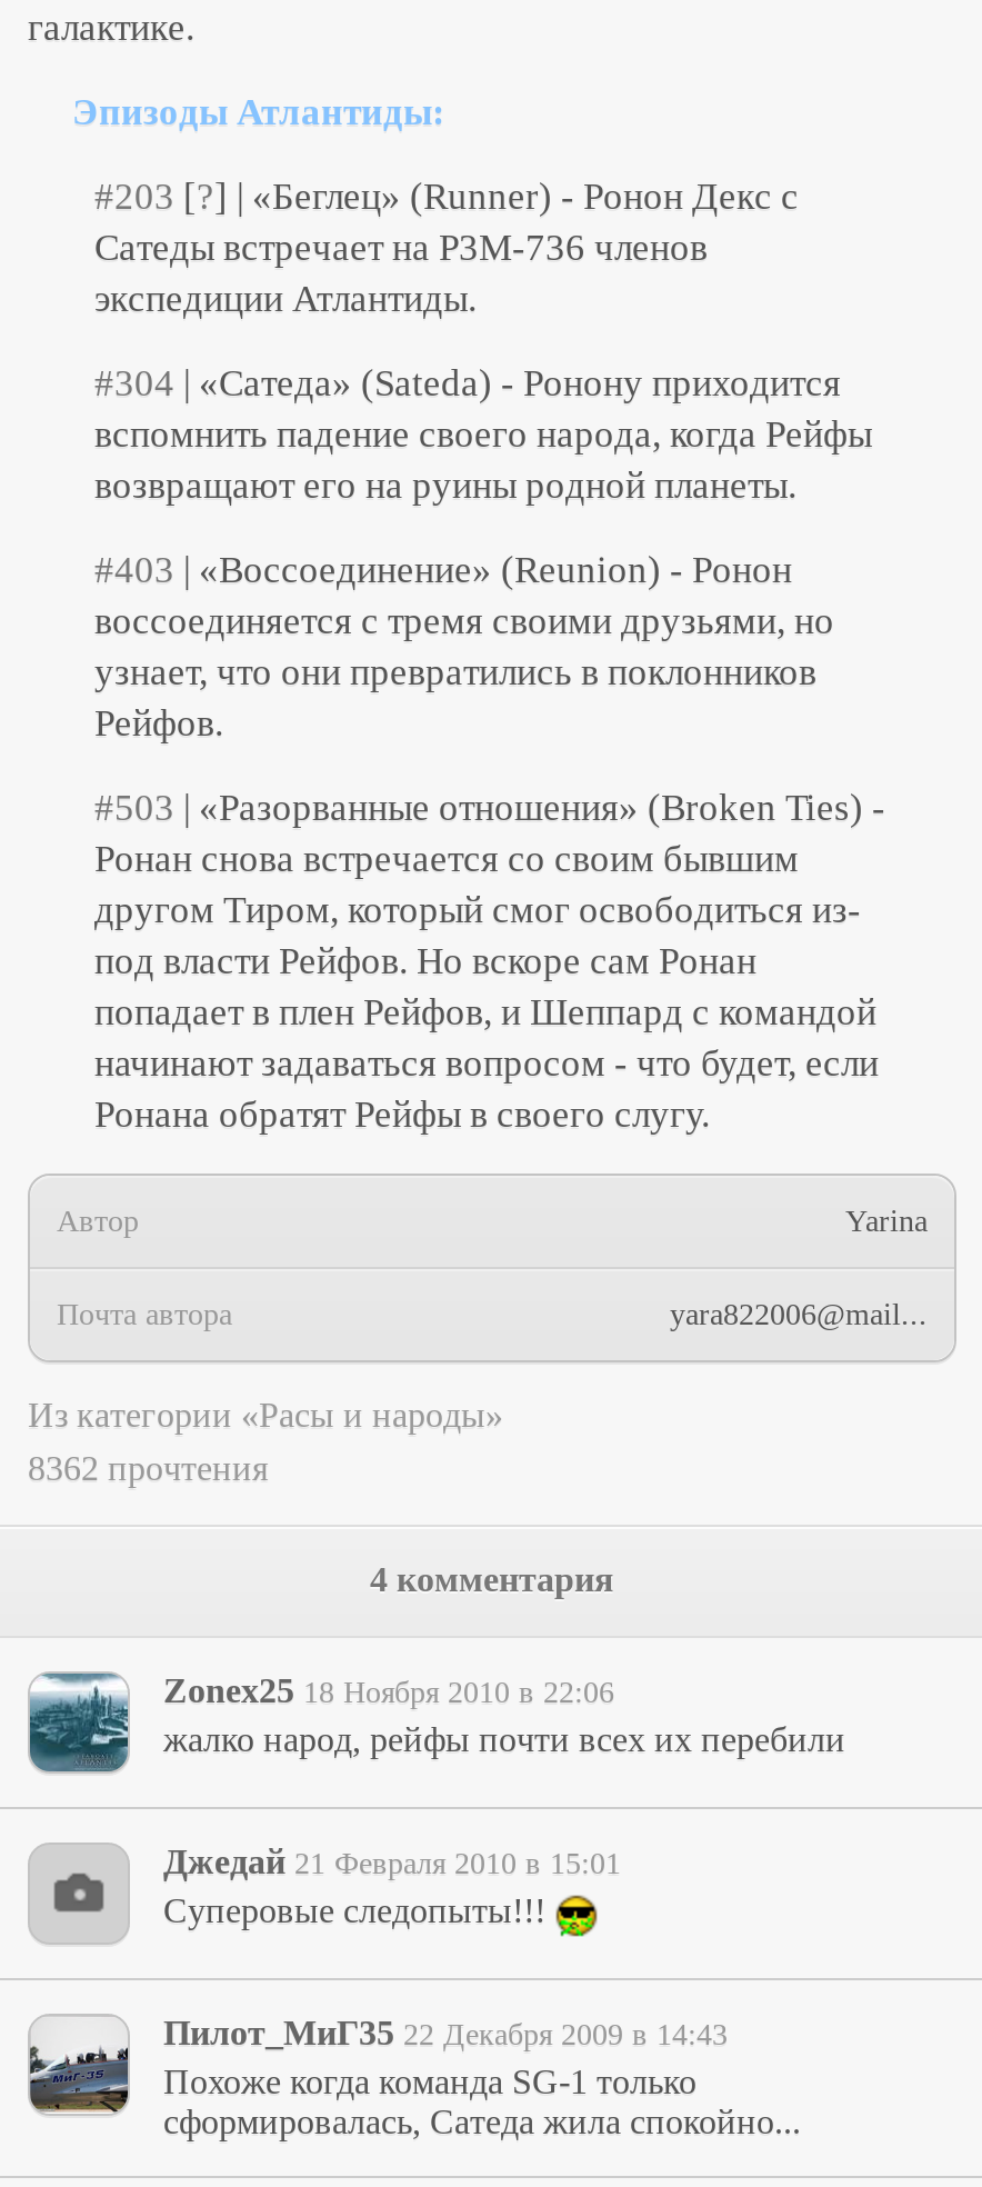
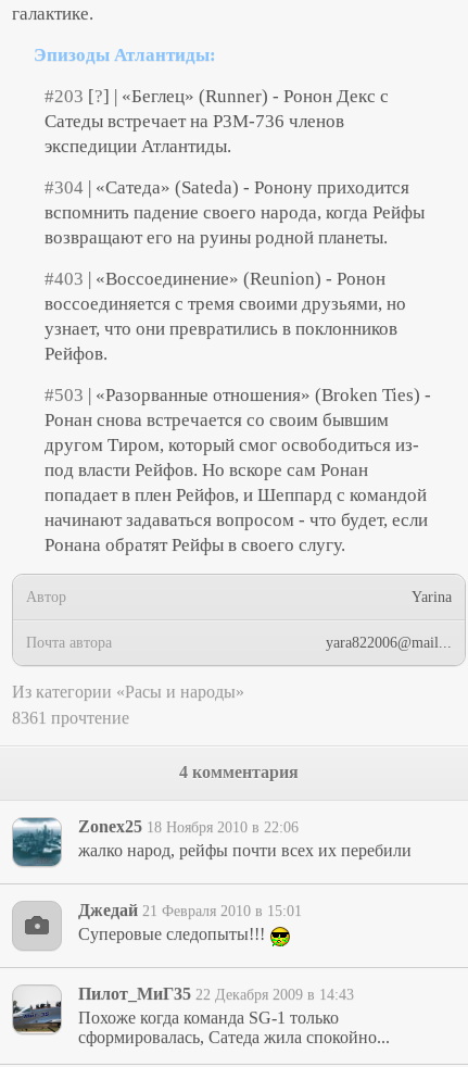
- 8362 прочтения
+ 8361 прочтение
